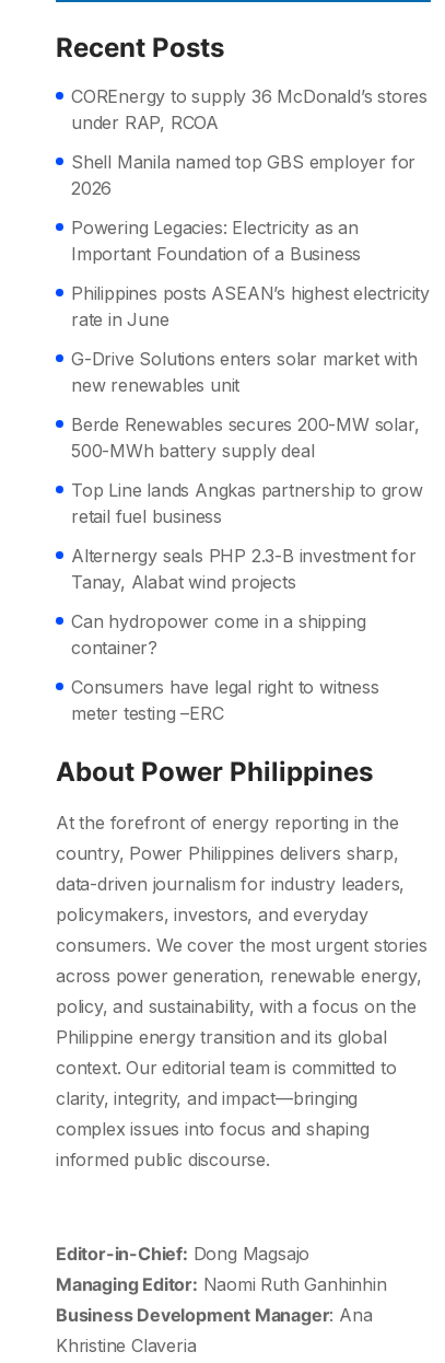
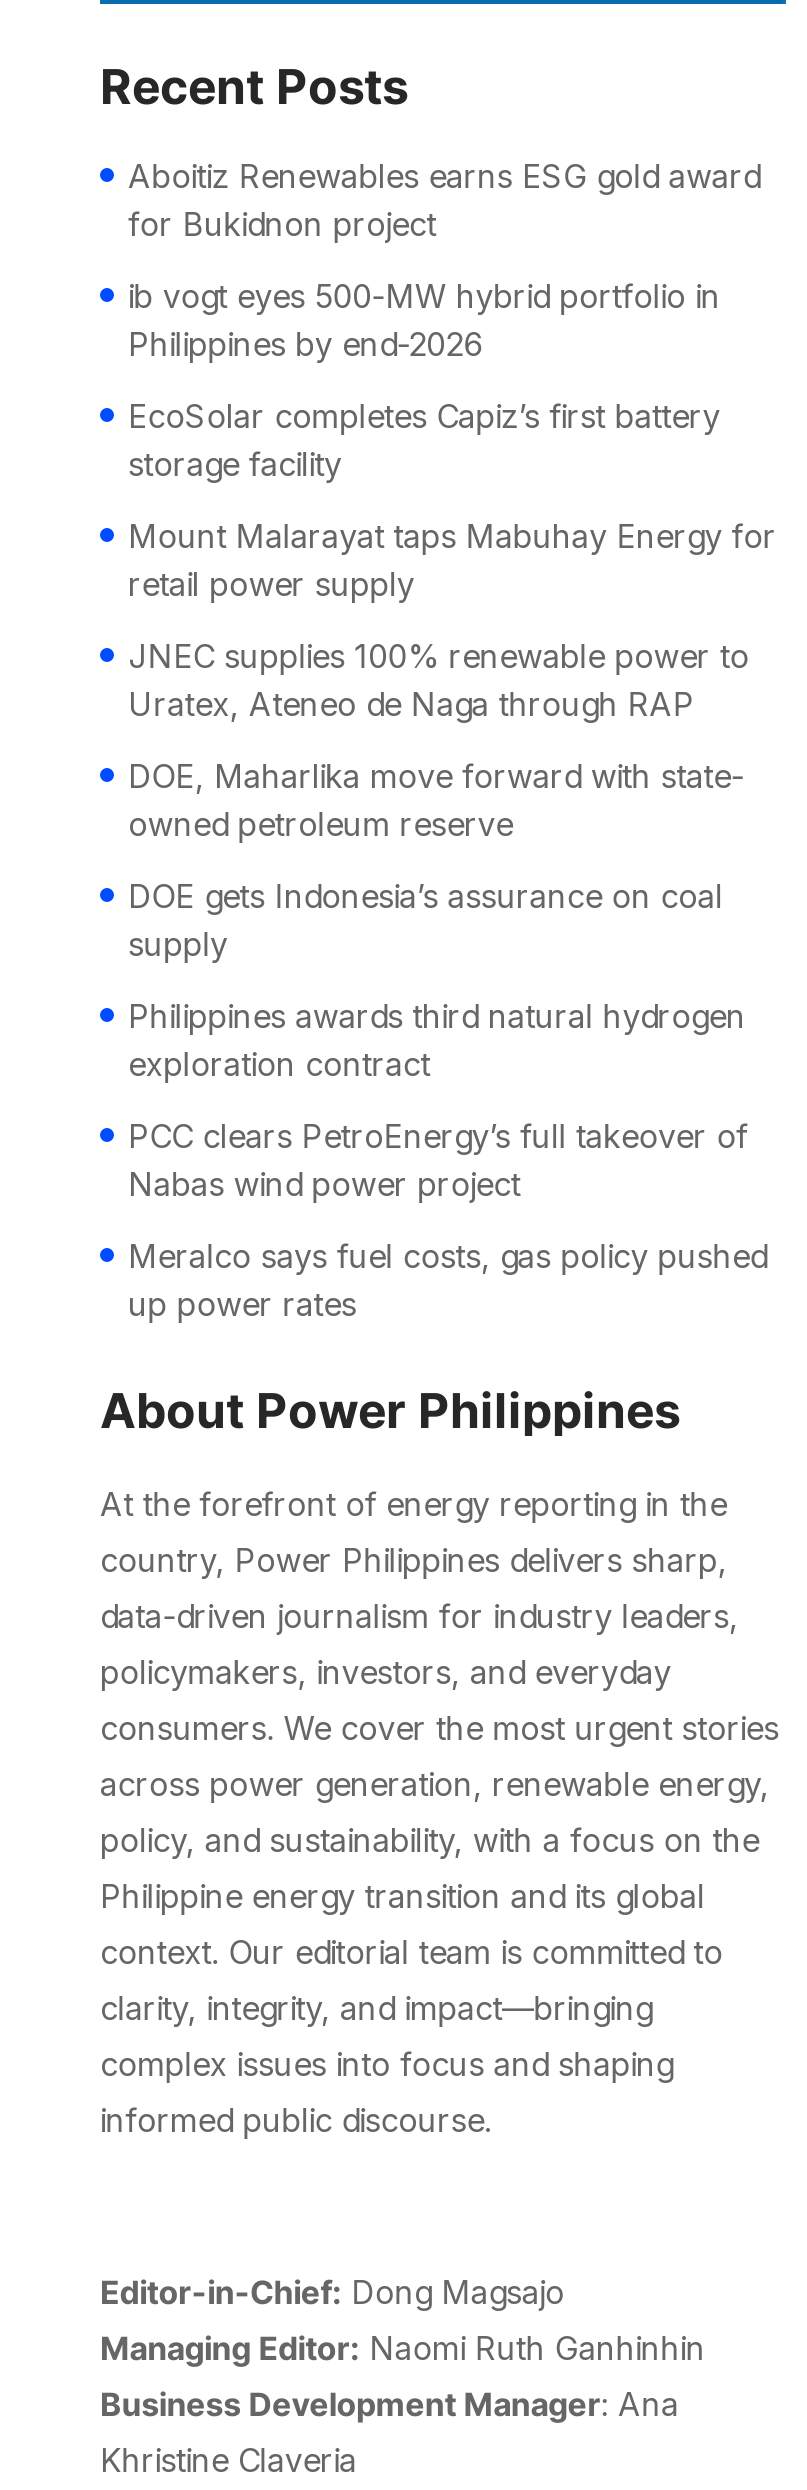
- COREnergy to supply 36 McDonald’s stores
- under RAP, RCOA
+ Aboitiz Renewables earns ESG gold award
+ for Bukidnon project

- Shell Manila named top GBS employer for
- 2026
+ ib vogt eyes 500-MW hybrid portfolio in
+ Philippines by end-2026

- Powering Legacies: Electricity as an
- Important Foundation of a Business
+ EcoSolar completes Capiz’s first battery
+ storage facility

- Philippines posts ASEAN’s highest electricity
- rate in June
+ Mount Malarayat taps Mabuhay Energy for
+ retail power supply

- G-Drive Solutions enters solar market with
- new renewables unit
+ JNEC supplies 100% renewable power to
+ Uratex, Ateneo de Naga through RAP

- Berde Renewables secures 200-MW solar,
- 500-MWh battery supply deal
+ DOE, Maharlika move forward with state-
+ owned petroleum reserve

- Top Line lands Angkas partnership to grow
- retail fuel business
+ DOE gets Indonesia’s assurance on coal
+ supply

- Alternergy seals PHP 2.3-B investment for
- Tanay, Alabat wind projects
+ Philippines awards third natural hydrogen
+ exploration contract

- Can hydropower come in a shipping
- container?
+ PCC clears PetroEnergy’s full takeover of
+ Nabas wind power project

- Consumers have legal right to witness
- meter testing –ERC
+ Meralco says fuel costs, gas policy pushed
+ up power rates
